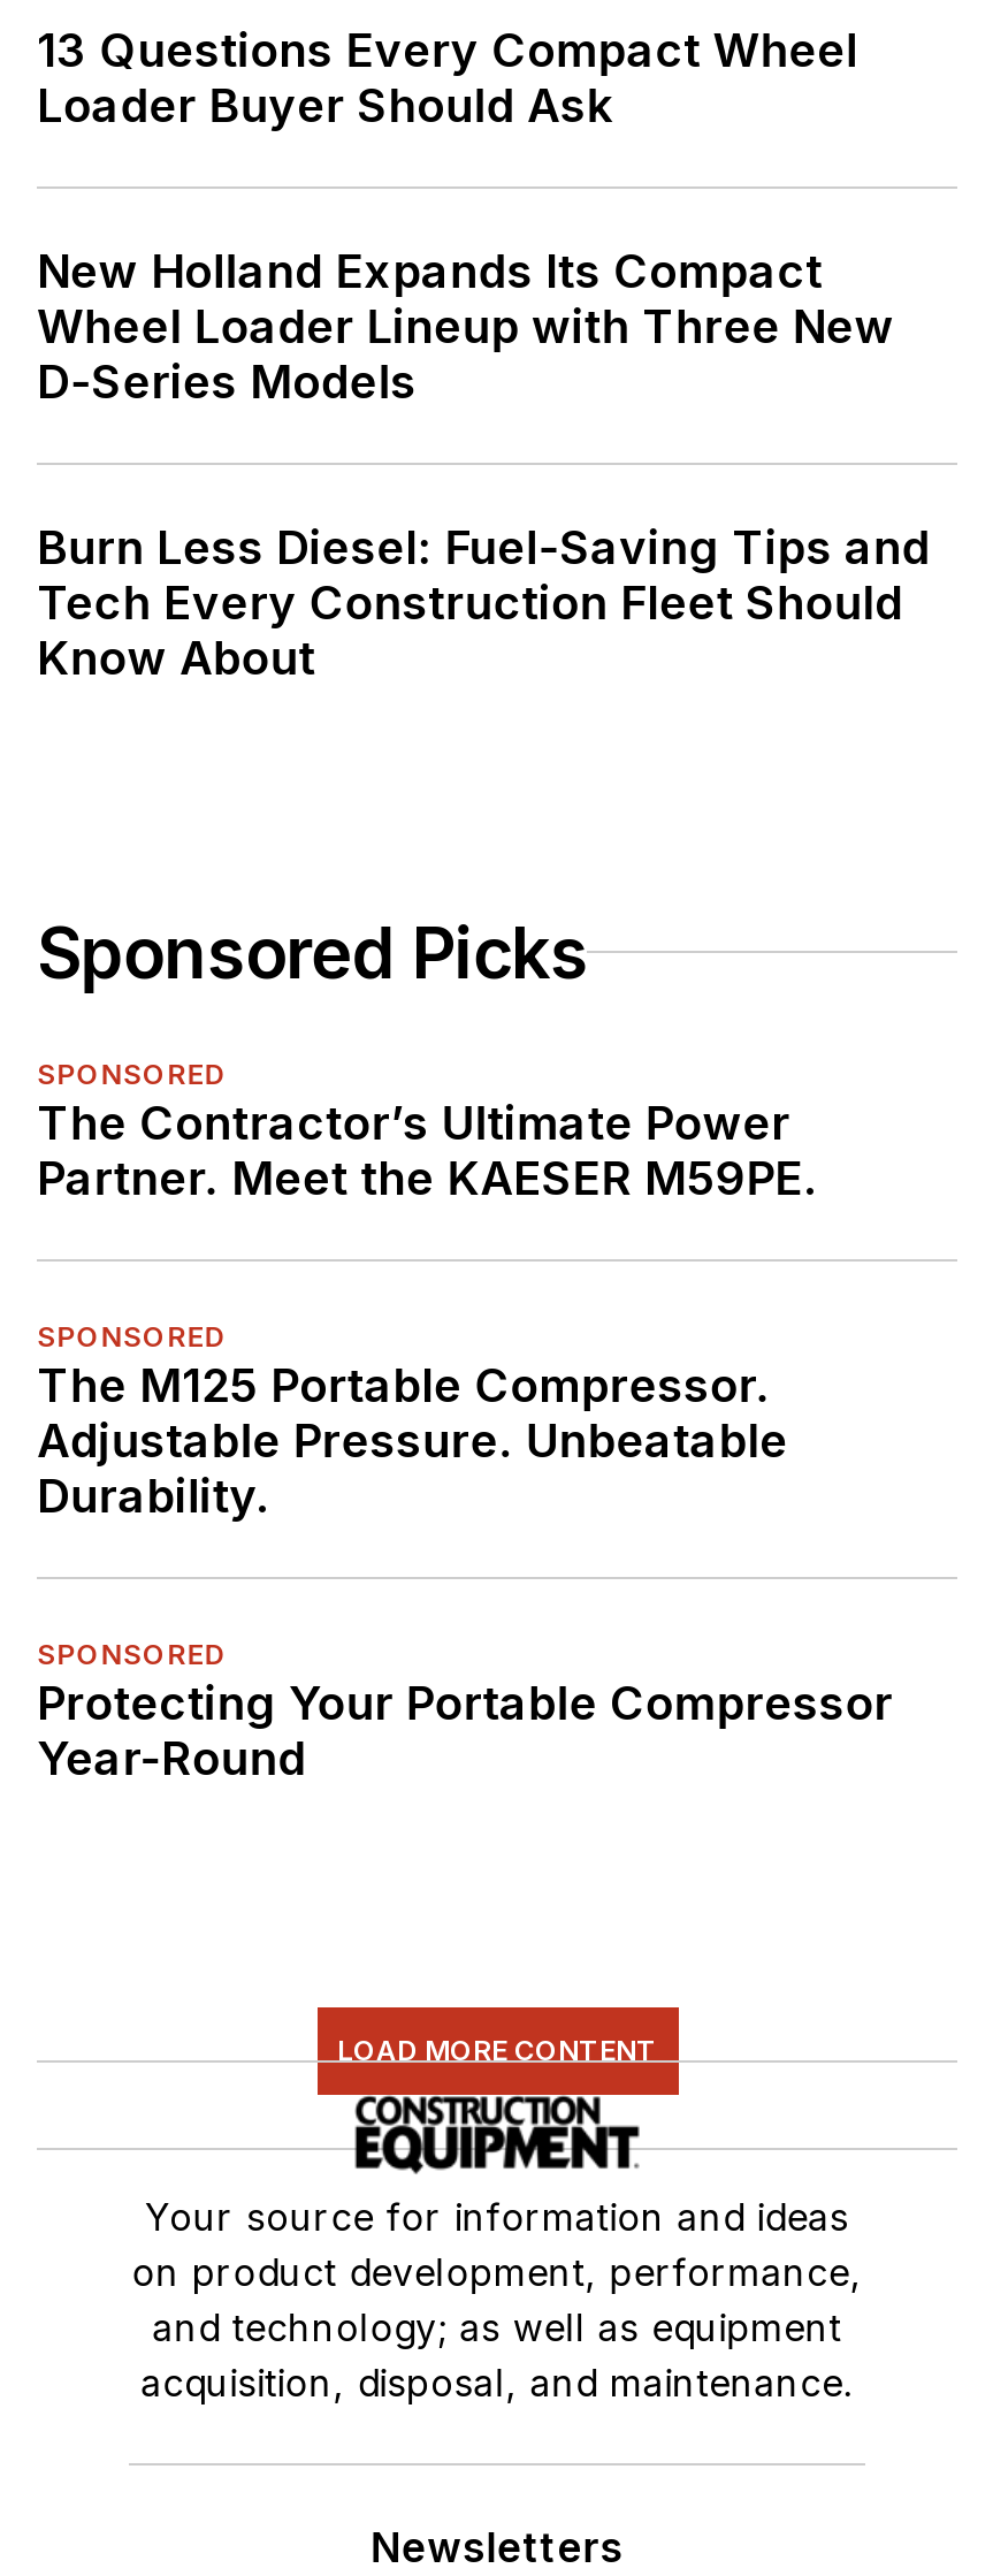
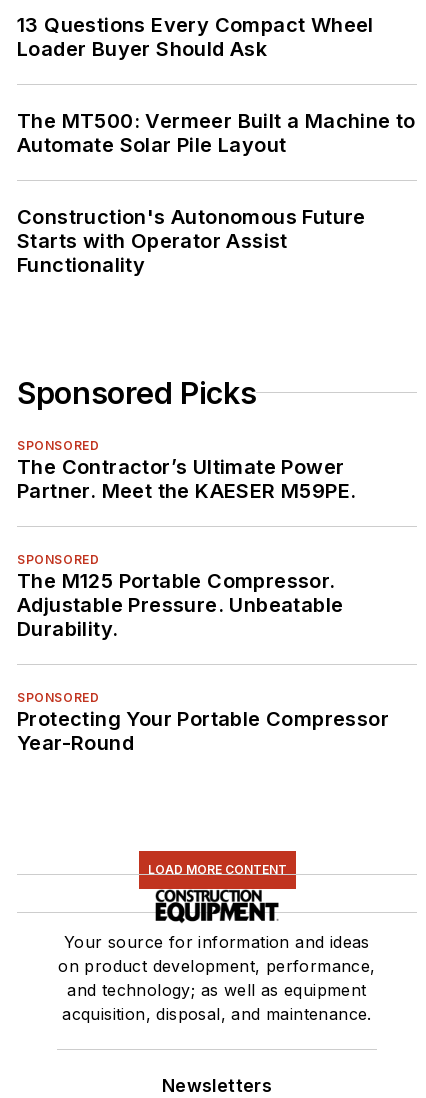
- New Holland Expands Its Compact
- Wheel Loader Lineup with Three New
- D-Series Models
+ The MT500: Vermeer Built a Machine to
+ Automate Solar Pile Layout

- Burn Less Diesel: Fuel-Saving Tips and
- Tech Every Construction Fleet Should
- Know About
+ Construction's Autonomous Future
+ Starts with Operator Assist
+ Functionality
